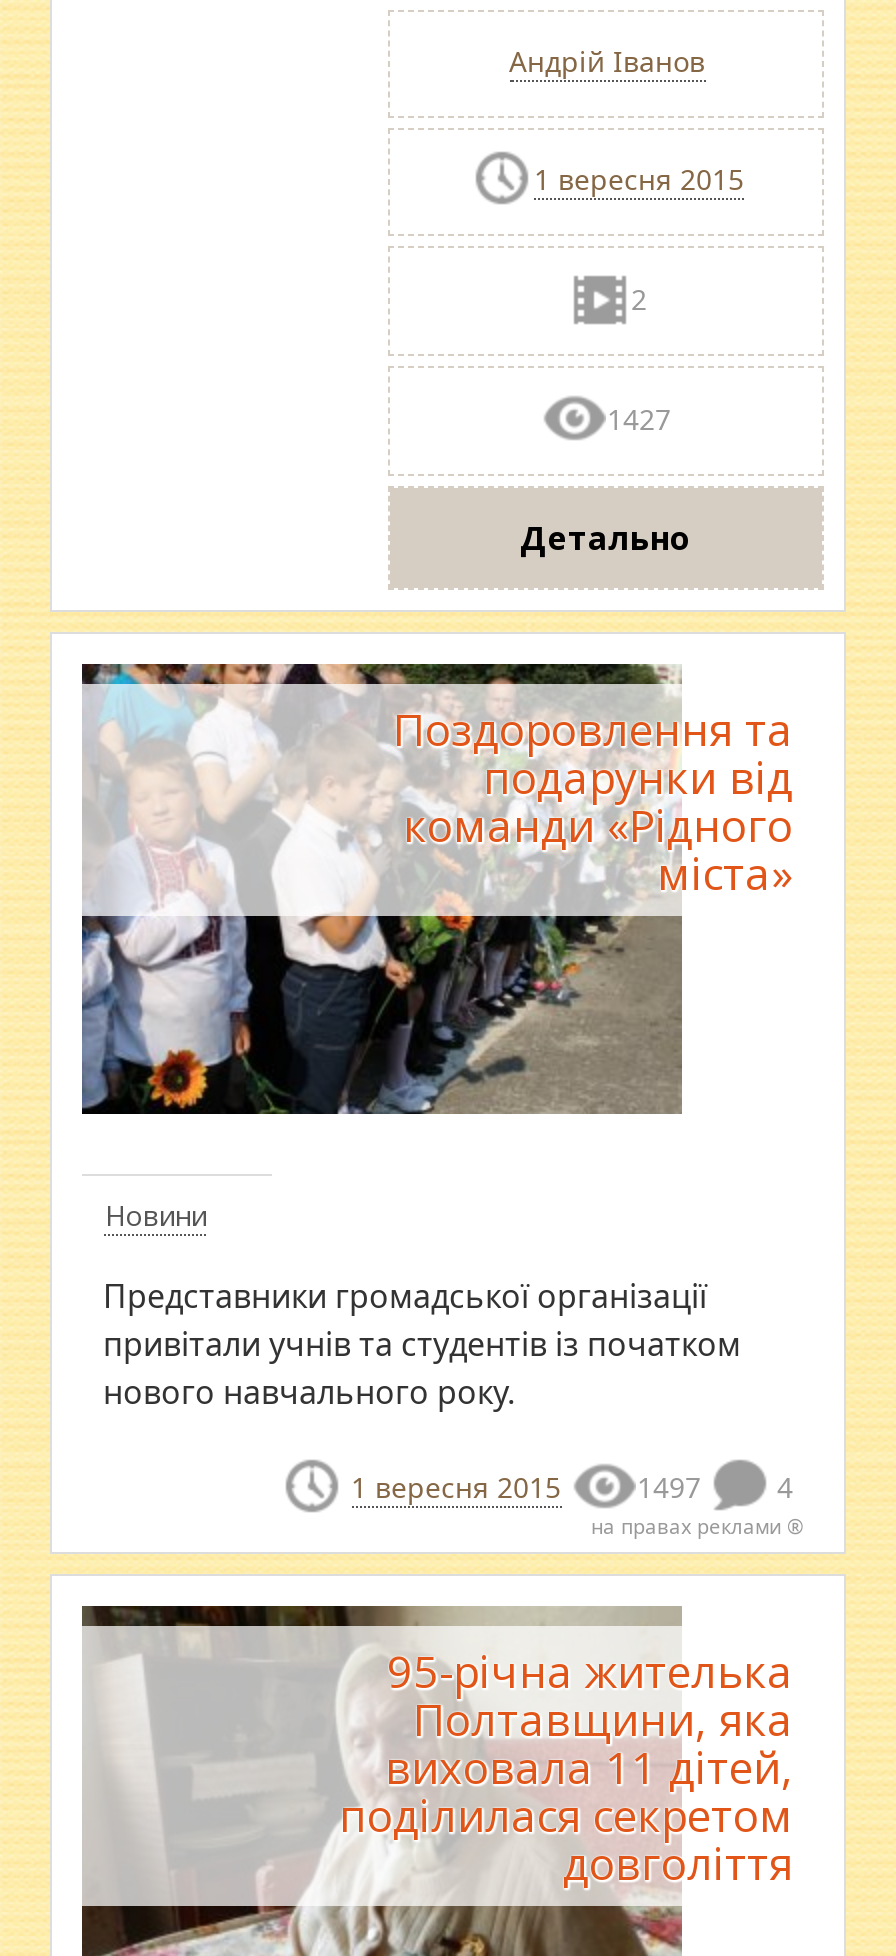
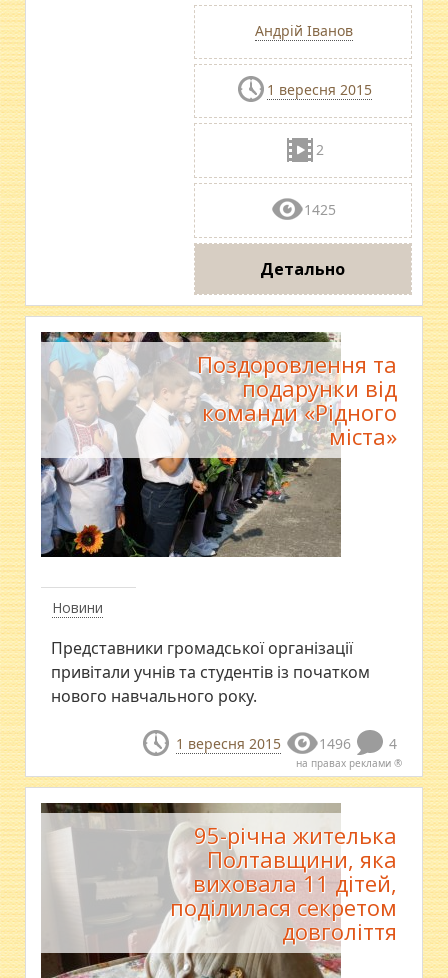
- 1427
+ 1425

- 1 вересня 2015 1497 4
+ 1 вересня 2015 1496 4
